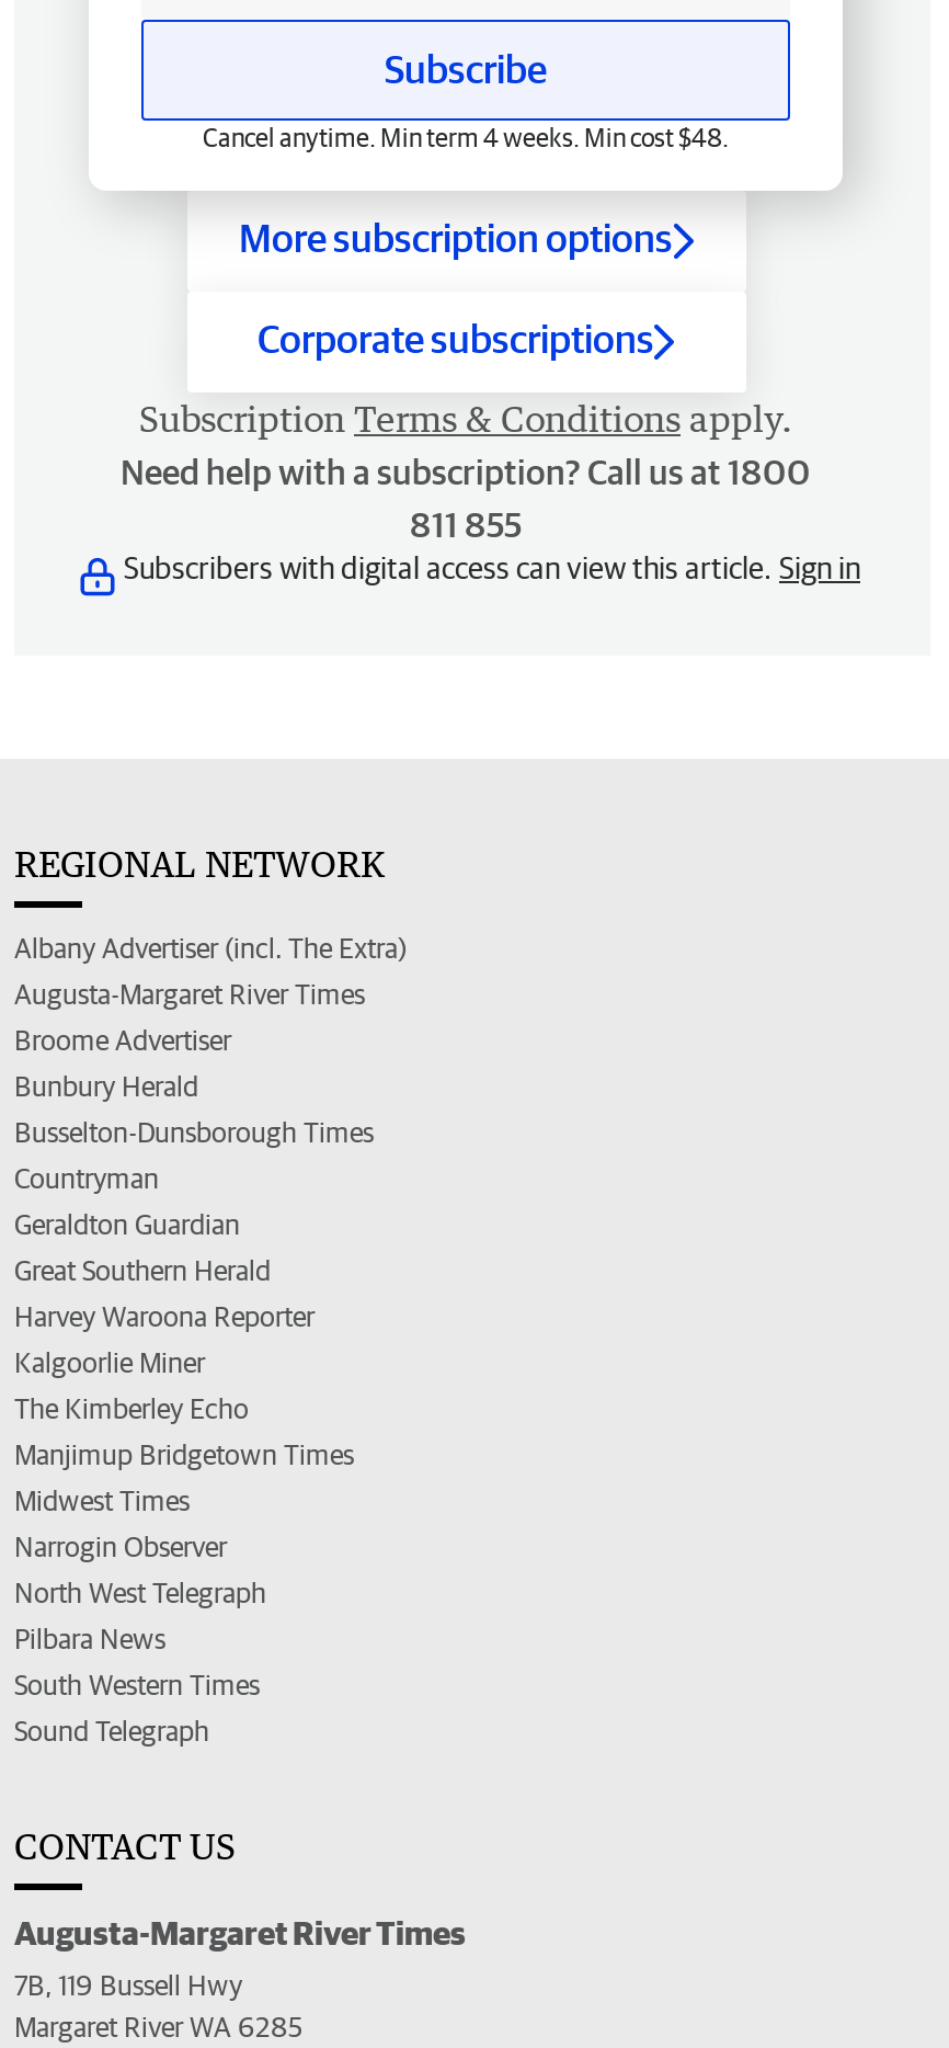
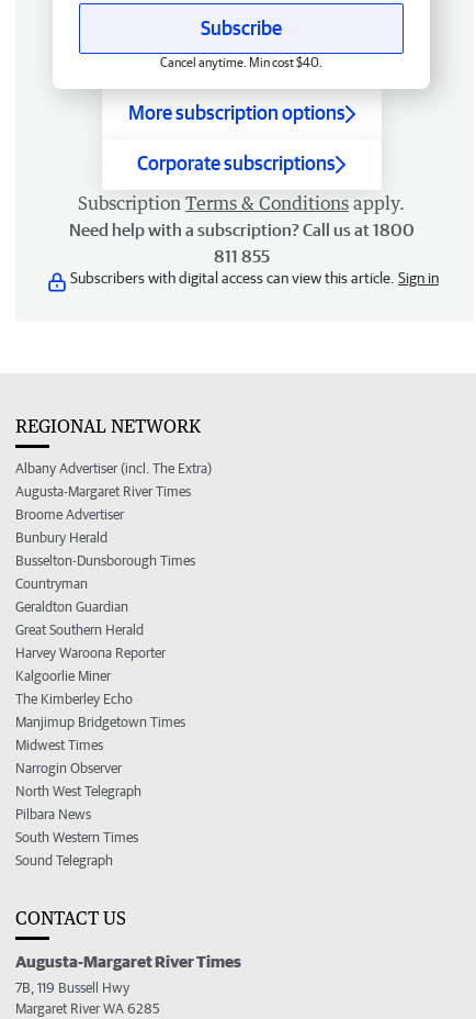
- Cancel anytime. Min term 4 weeks. Min cost $48.
+ Cancel anytime. Min cost $40.
